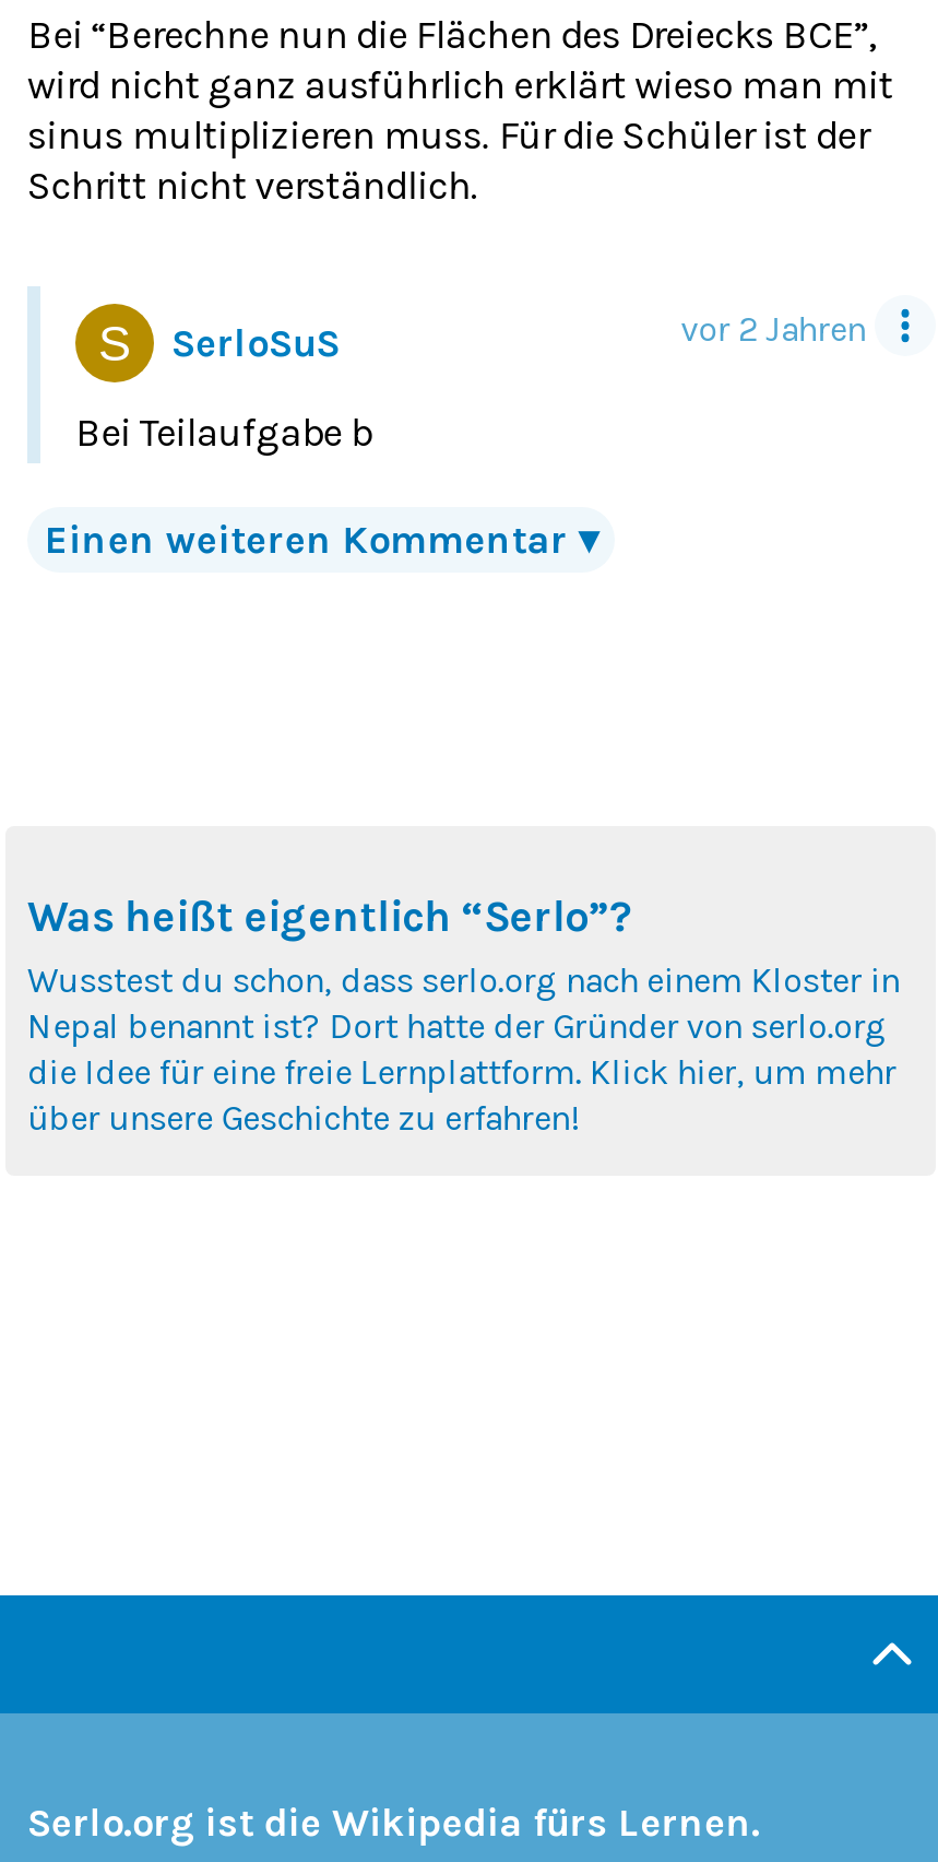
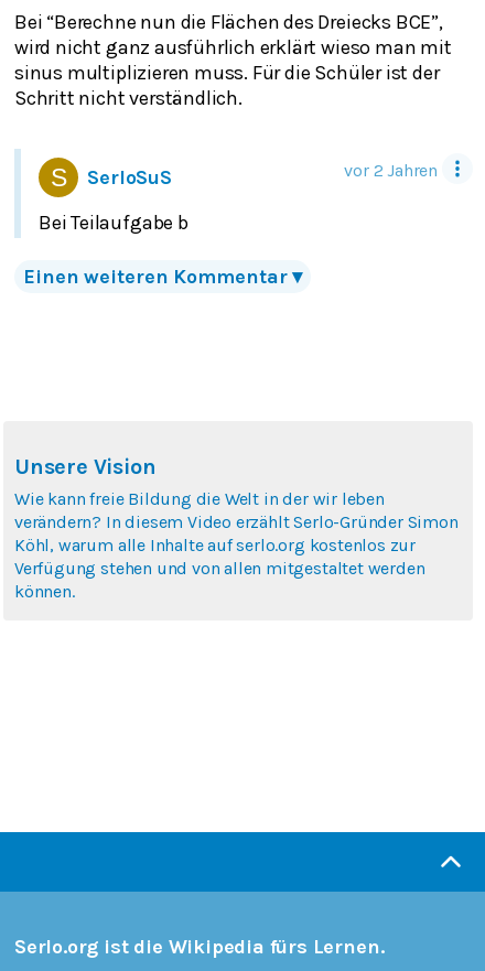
- Was heißt eigentlich “Serlo”?
- Wusstest du schon, dass serlo.org nach einem Kloster in
- Nepal benannt ist? Dort hatte der Gründer von serlo.org
- die Idee für eine freie Lernplattform. Klick hier, um mehr
- über unsere Geschichte zu erfahren!
+ Unsere Vision
+ Wie kann freie Bildung die Welt in der wir leben
+ verändern? In diesem Video erzählt Serlo-Gründer Simon
+ Köhl, warum alle Inhalte auf serlo.org kostenlos zur
+ Verfügung stehen und von allen mitgestaltet werden
+ können.
